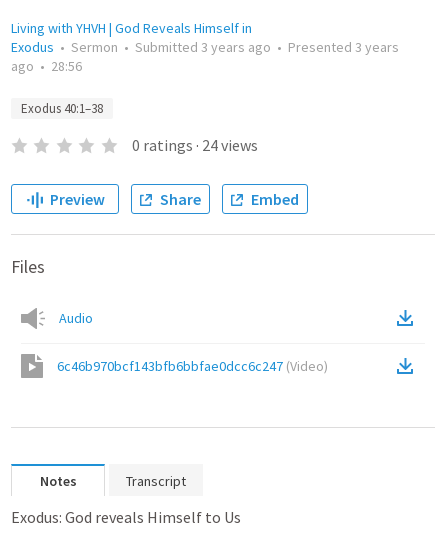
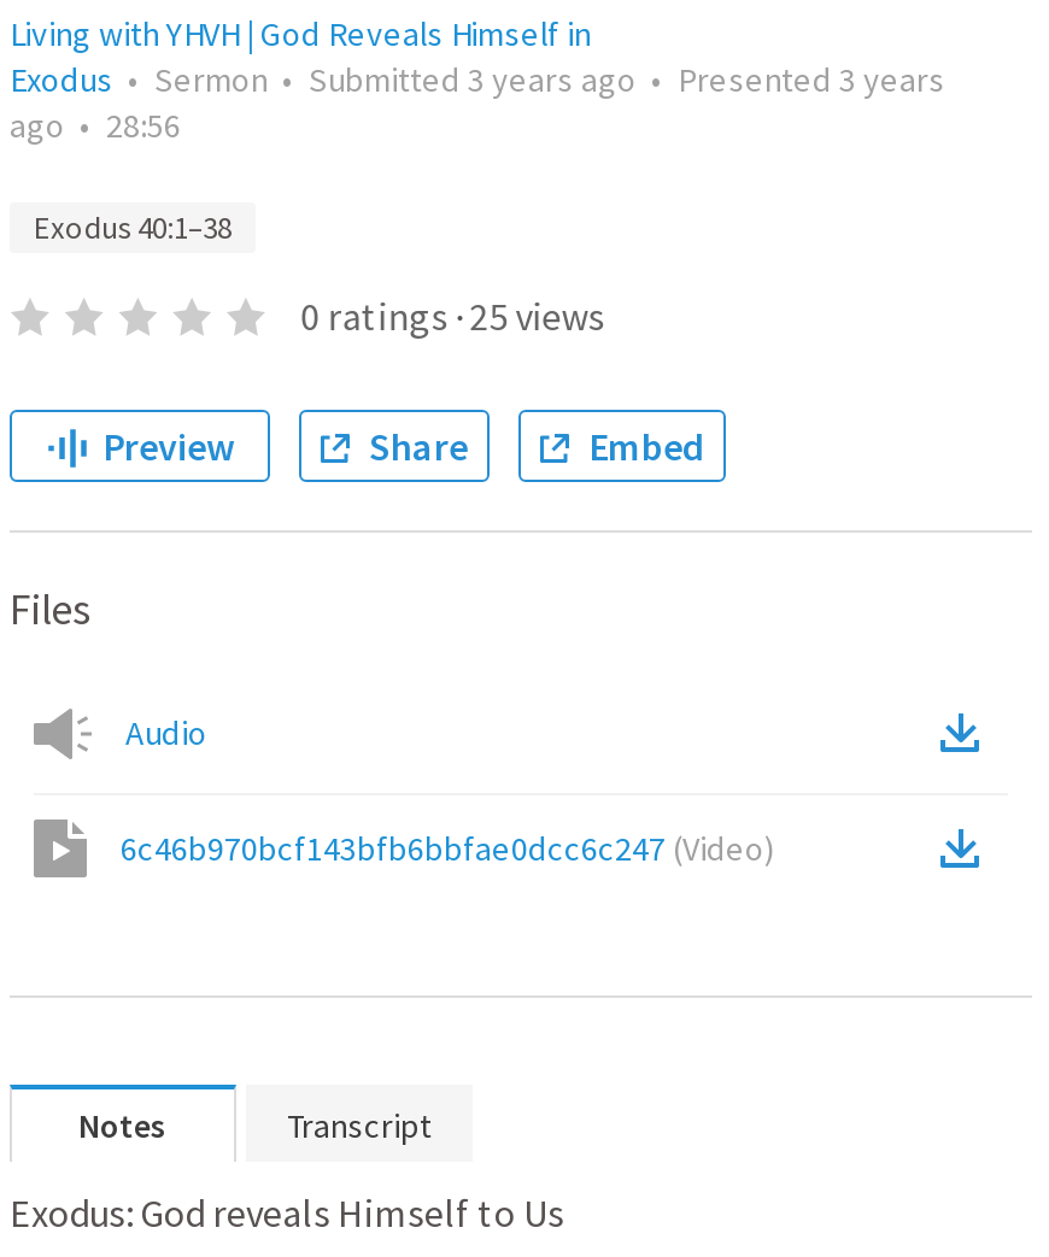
- 0 ratings · 24 views
+ 0 ratings · 25 views
